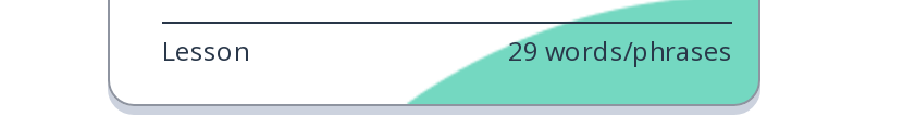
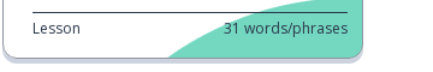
- 29 words/phrases
+ 31 words/phrases
